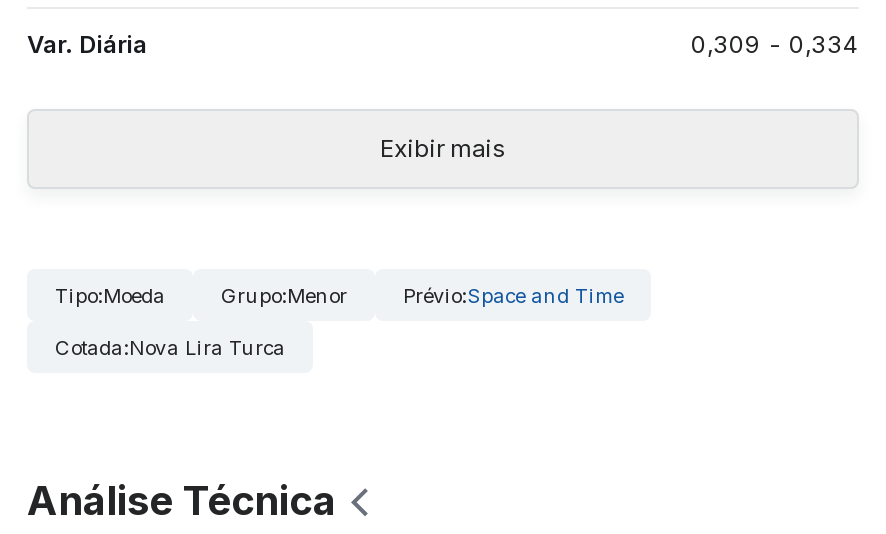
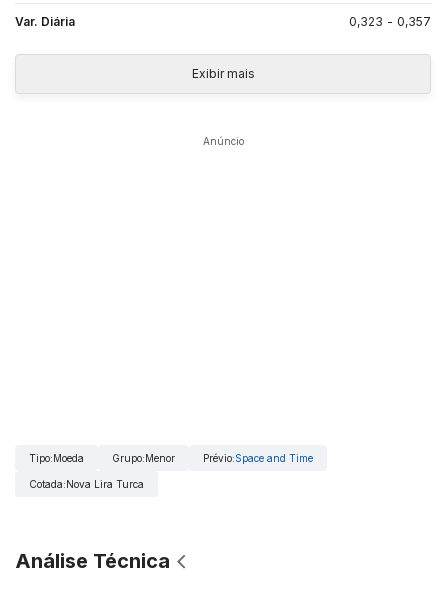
- 0,309 - 0,334
+ 0,323 - 0,357

+ Anúncio
